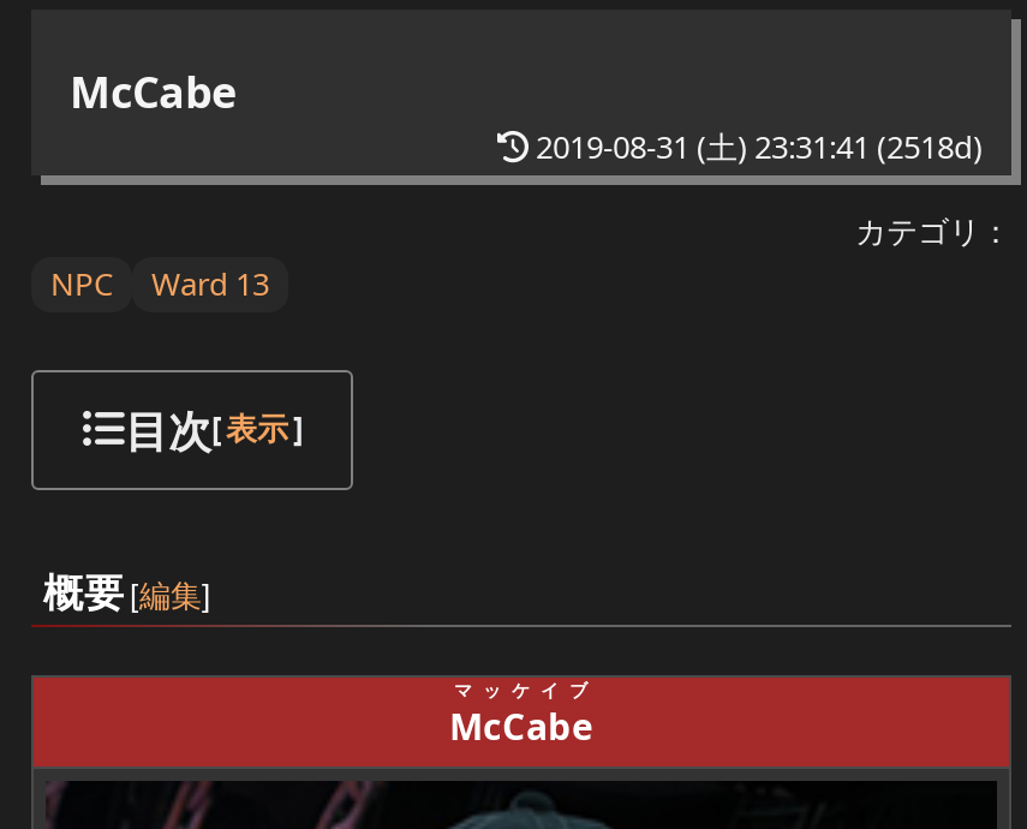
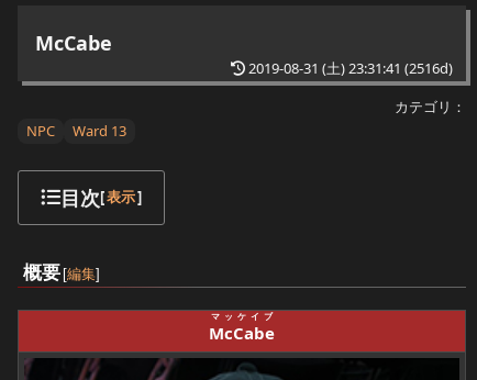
- 2019-08-31 (土) 23:31:41 (2518d)
+ 2019-08-31 (土) 23:31:41 (2516d)
